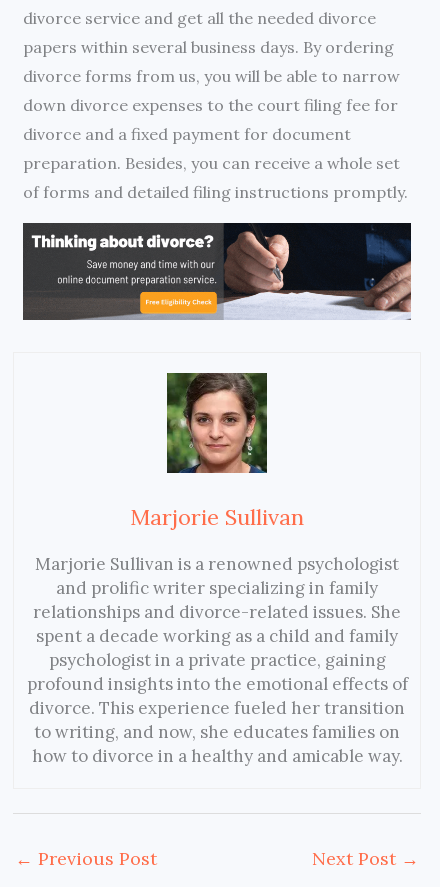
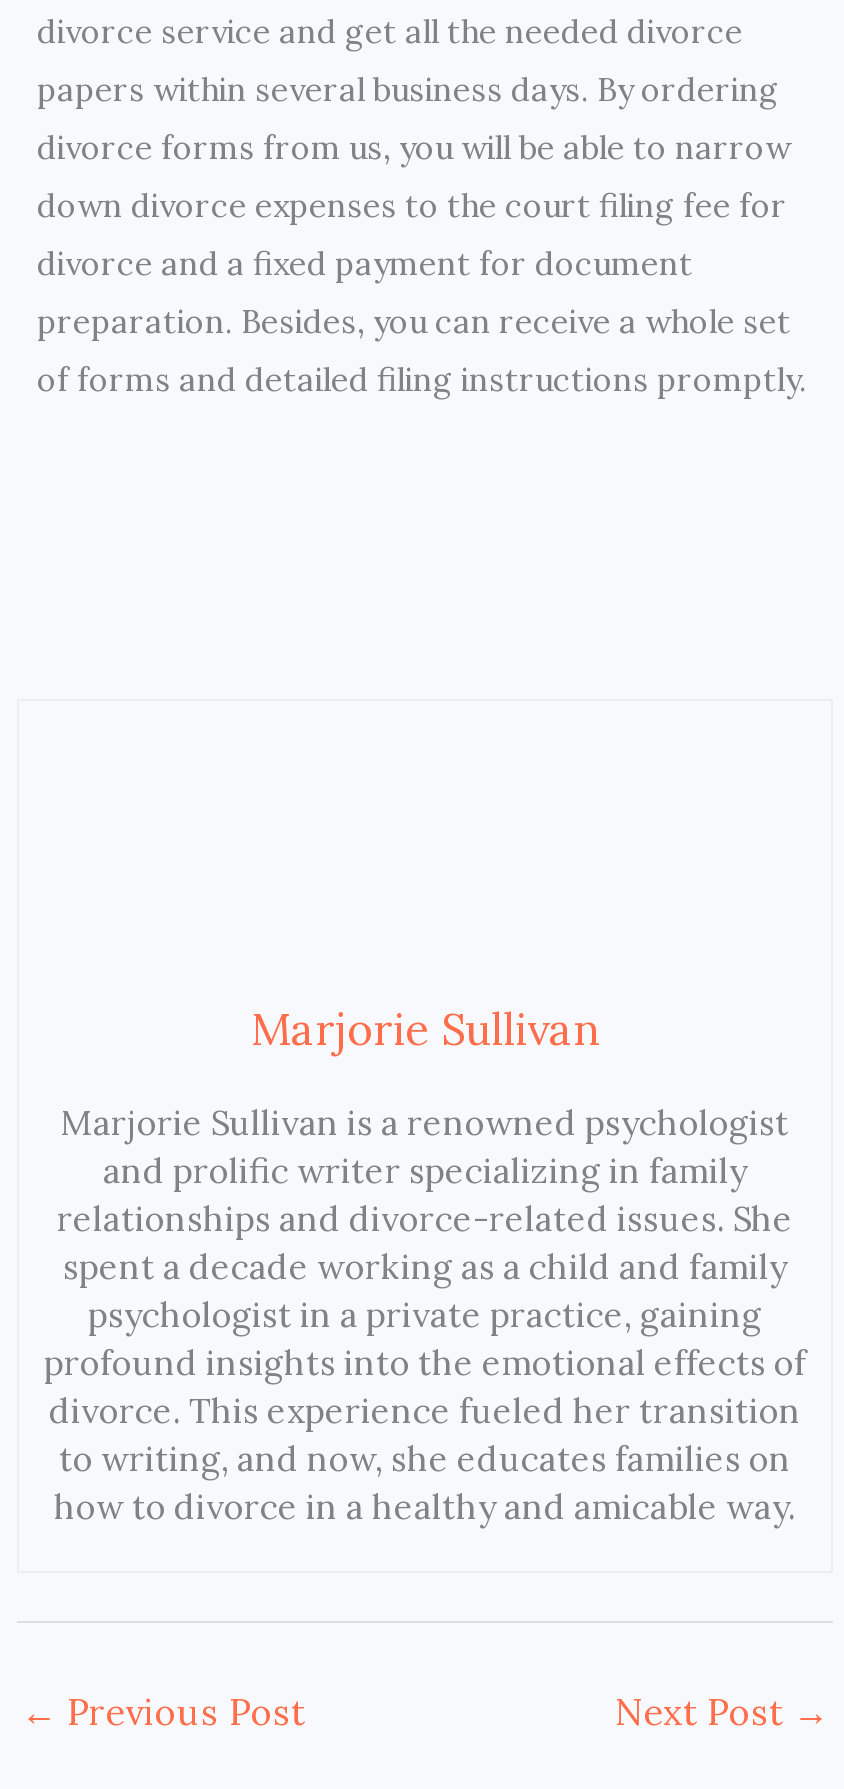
- [image]

- [image]
